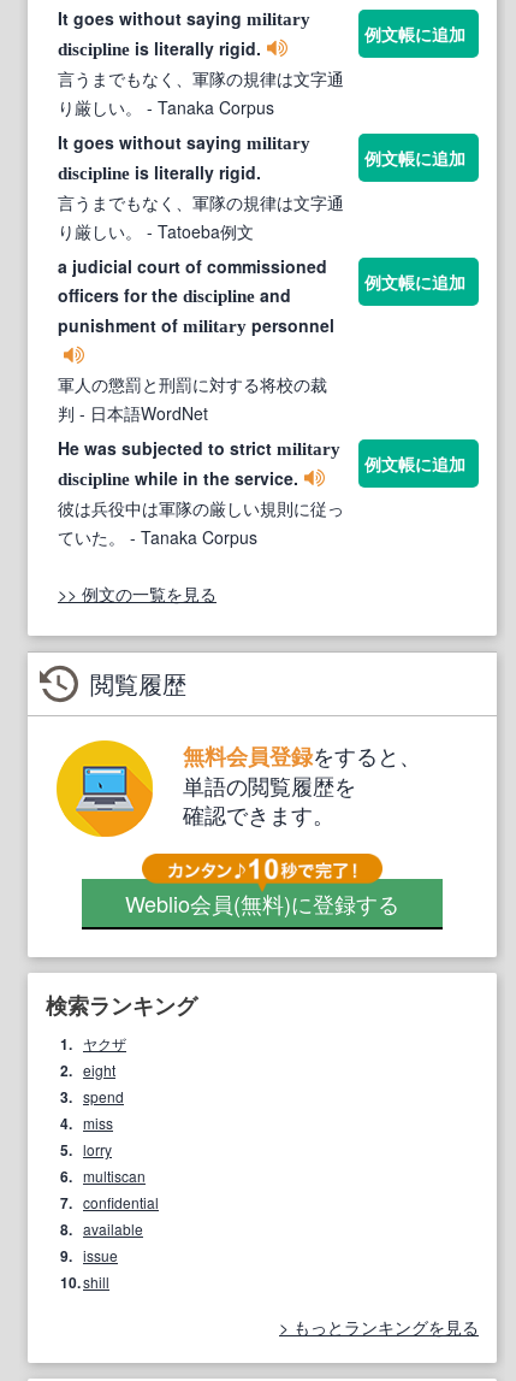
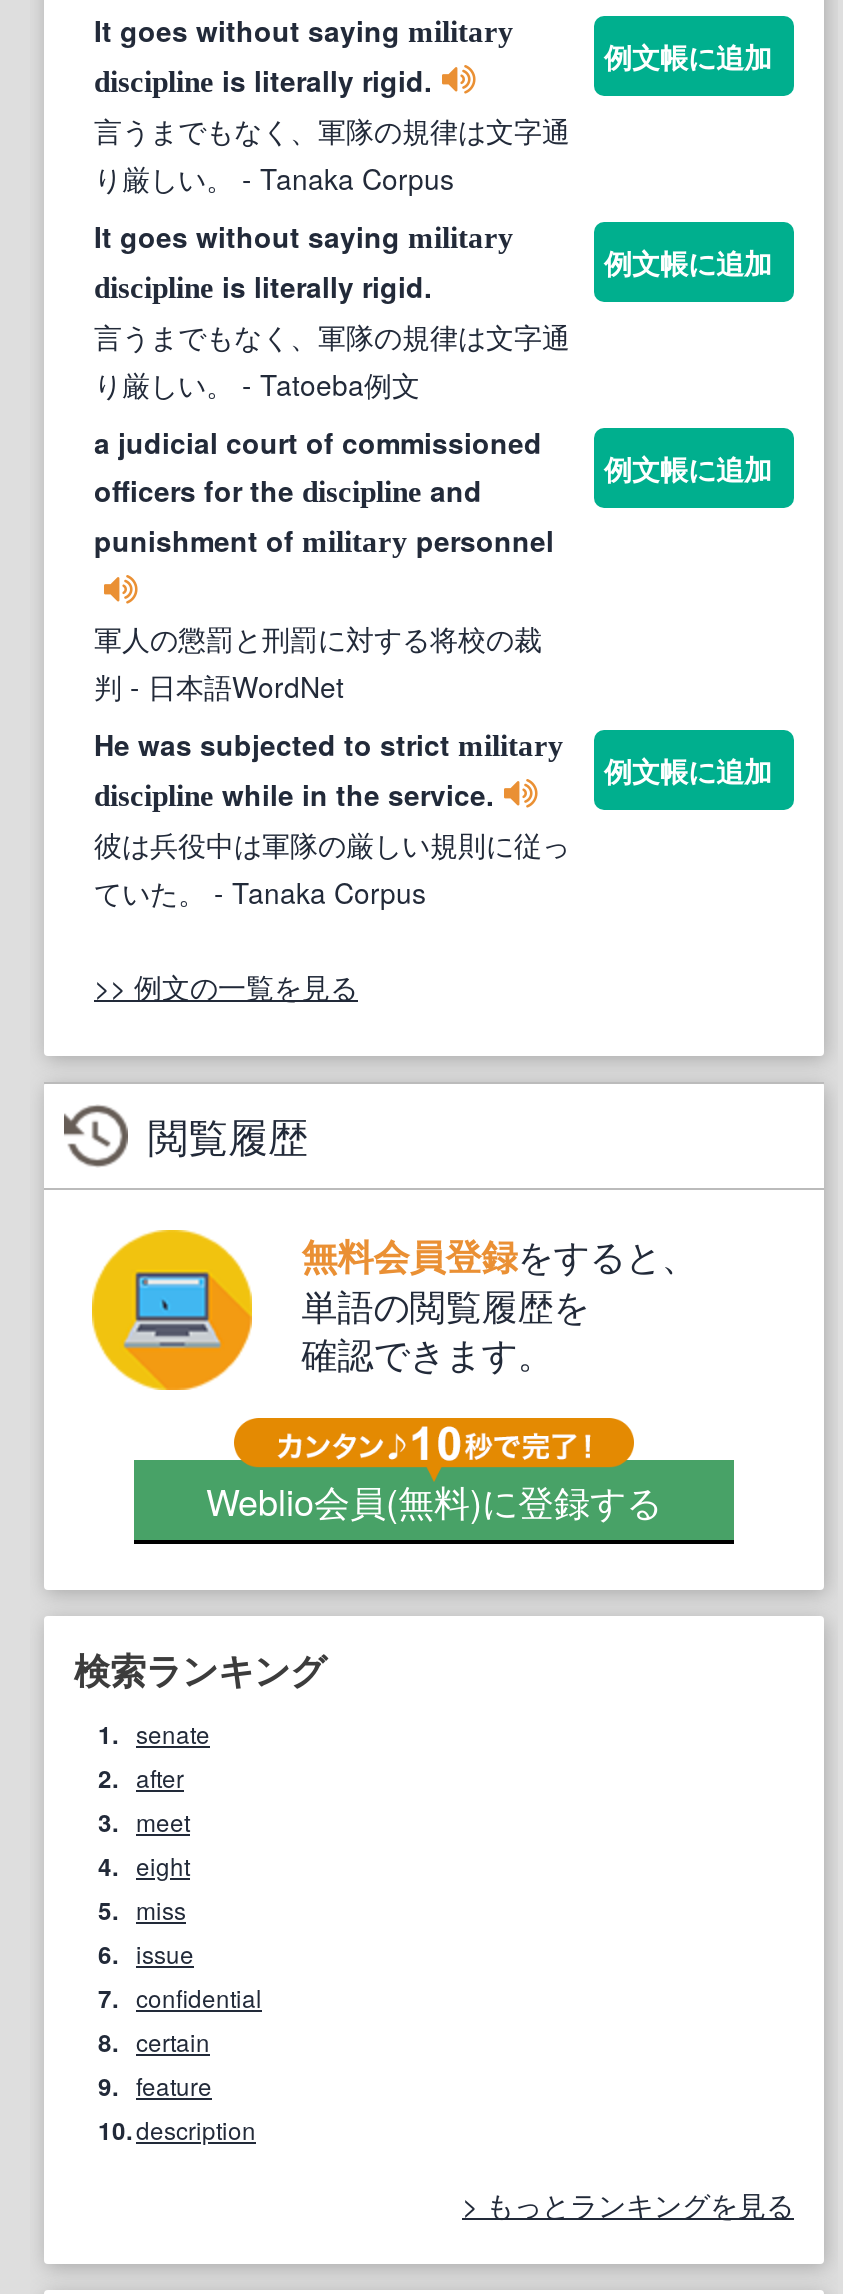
- 1. ヤクザ
- 2. eight
- 3. spend
- 4. miss
- 5. lorry
- 6. multiscan
+ 1. senate
+ 2. after
+ 3. meet
+ 4. eight
+ 5. miss
+ 6. issue

- 8. available
- 9. issue
- 10. shill
+ 8. certain
+ 9. feature
+ 10. description
